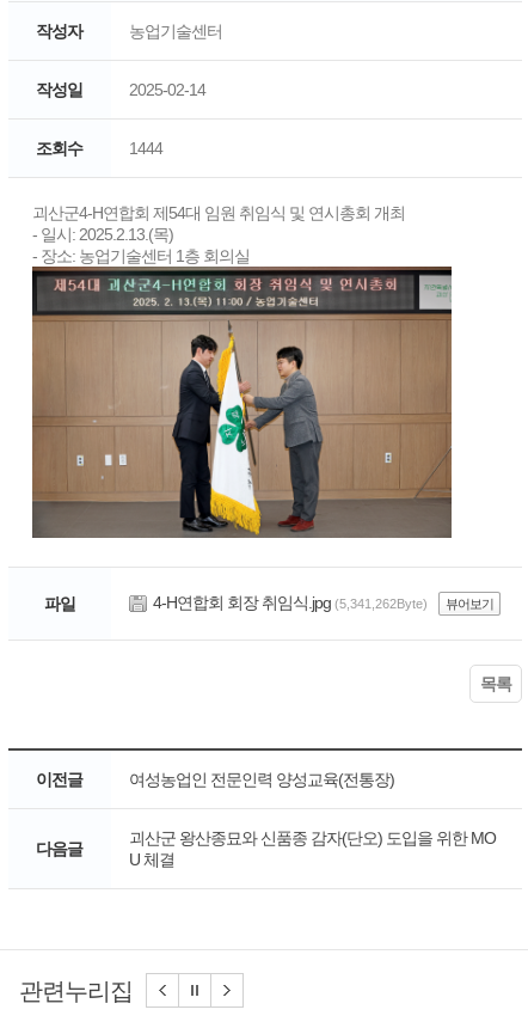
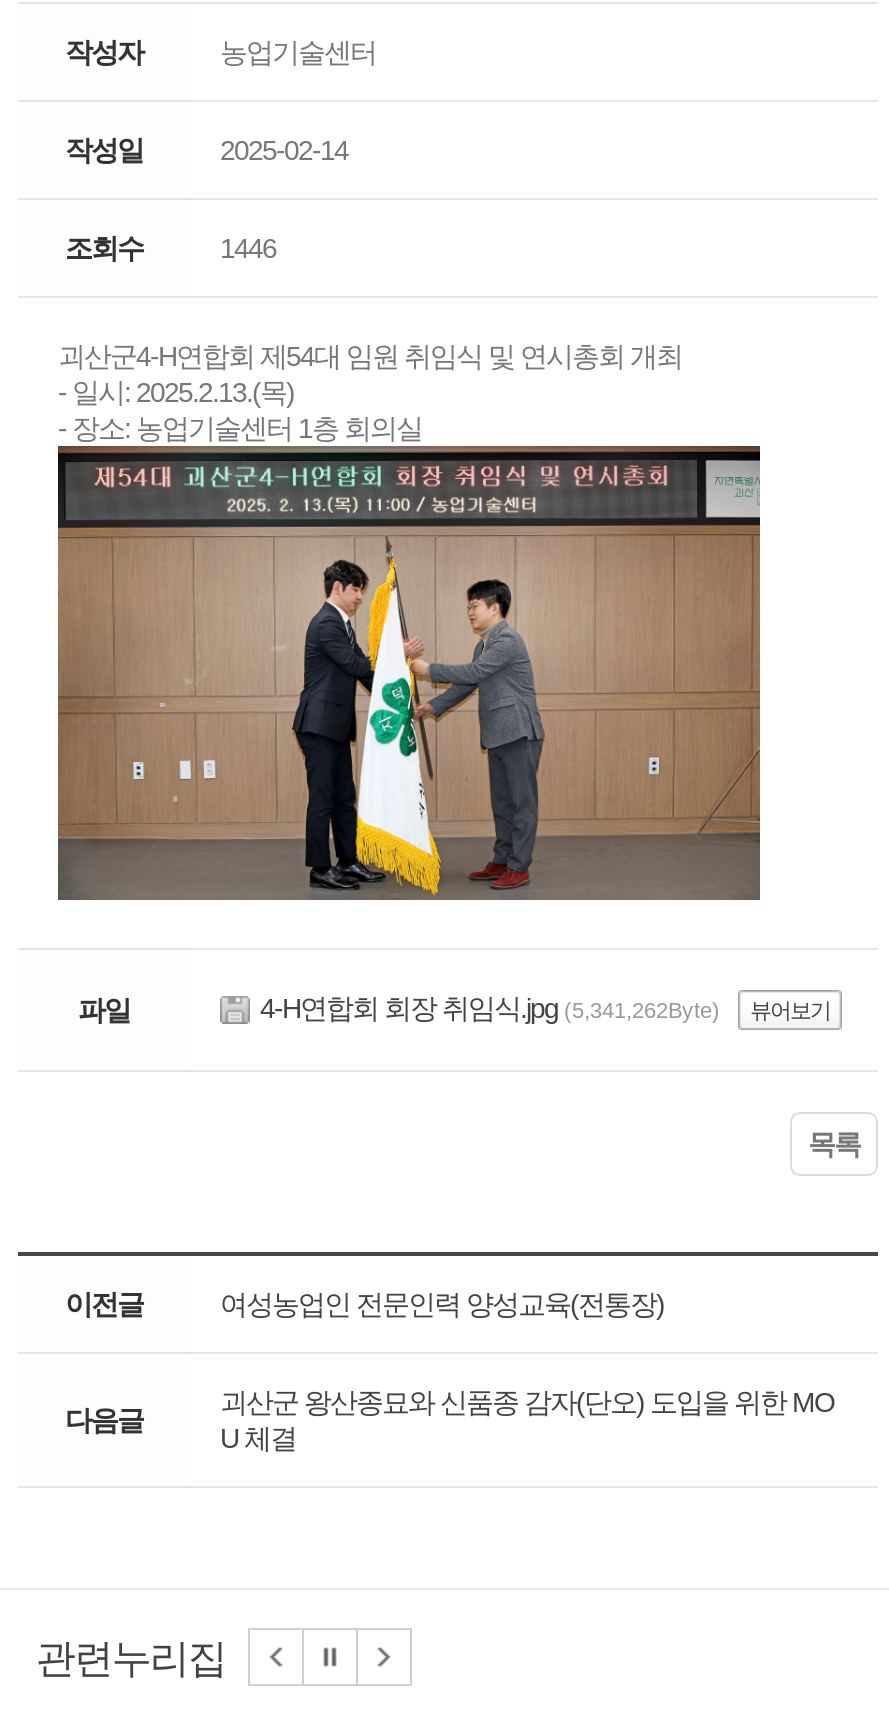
- 1444
+ 1446
